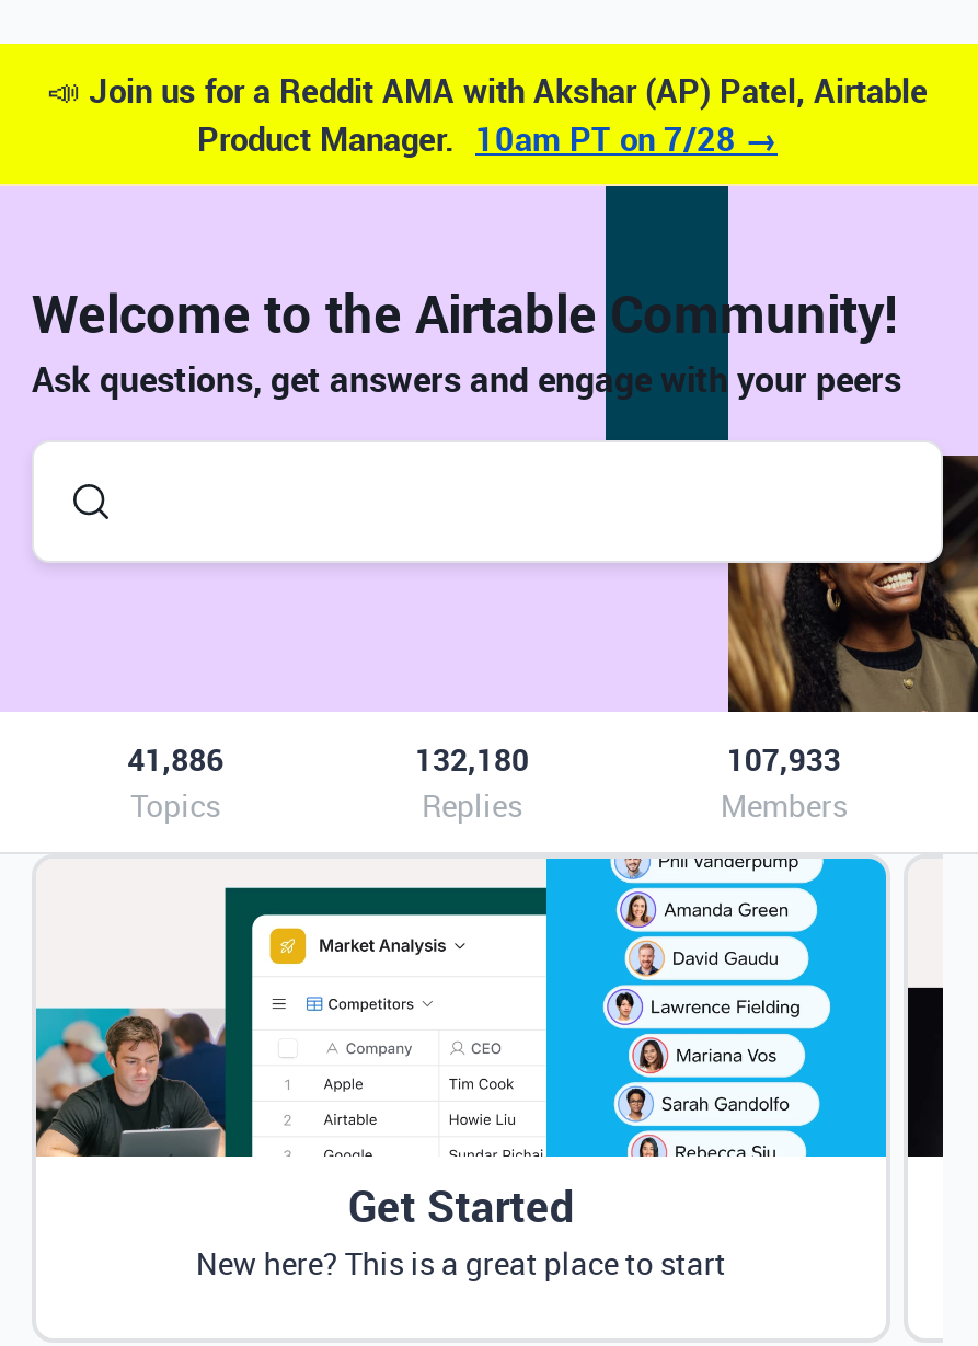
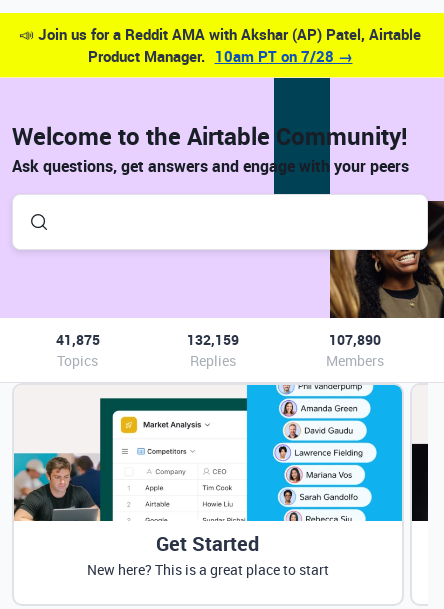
- 41,886
+ 41,875

- 132,180
+ 132,159

- 107,933
+ 107,890
